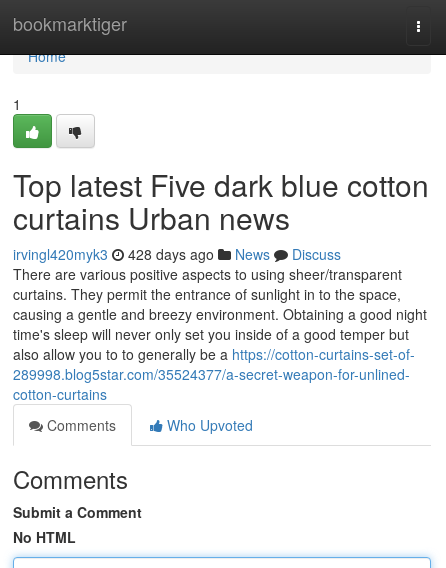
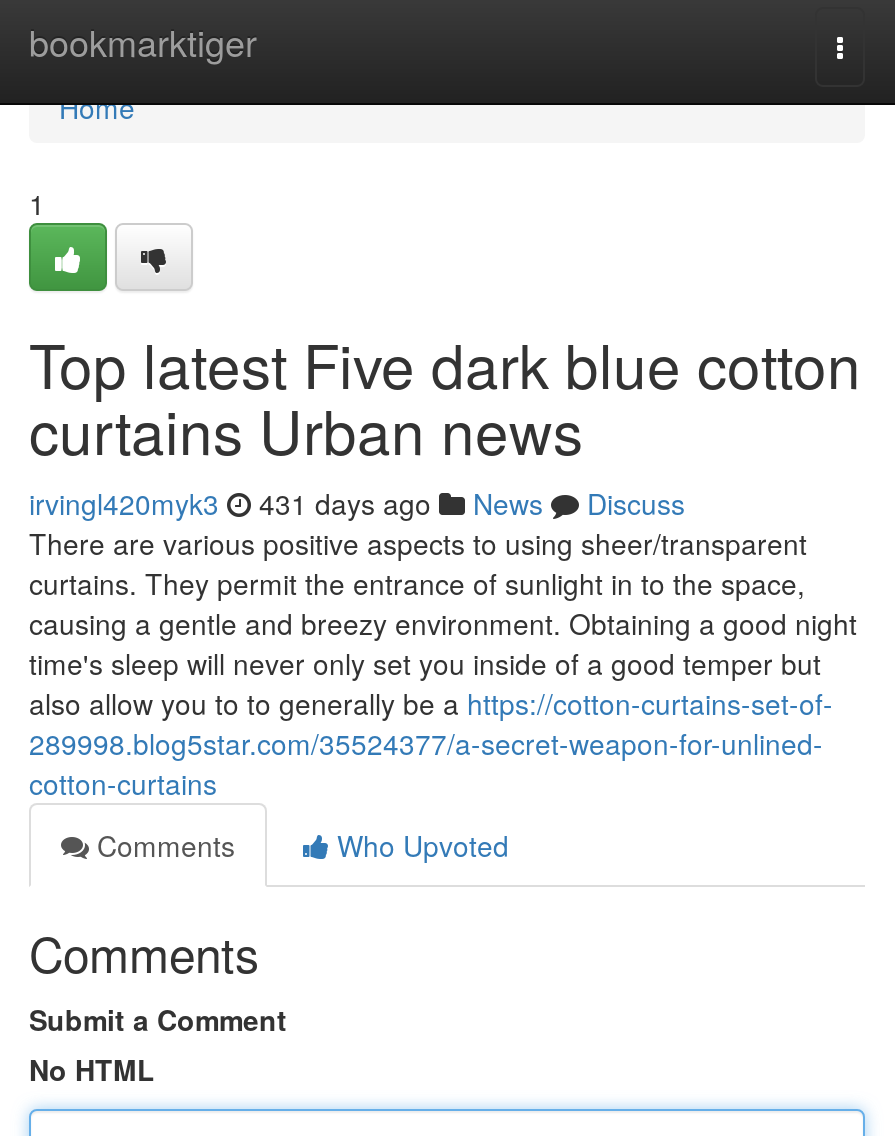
- irvingl420myk3 428 days ago News Discuss
+ irvingl420myk3 431 days ago News Discuss
